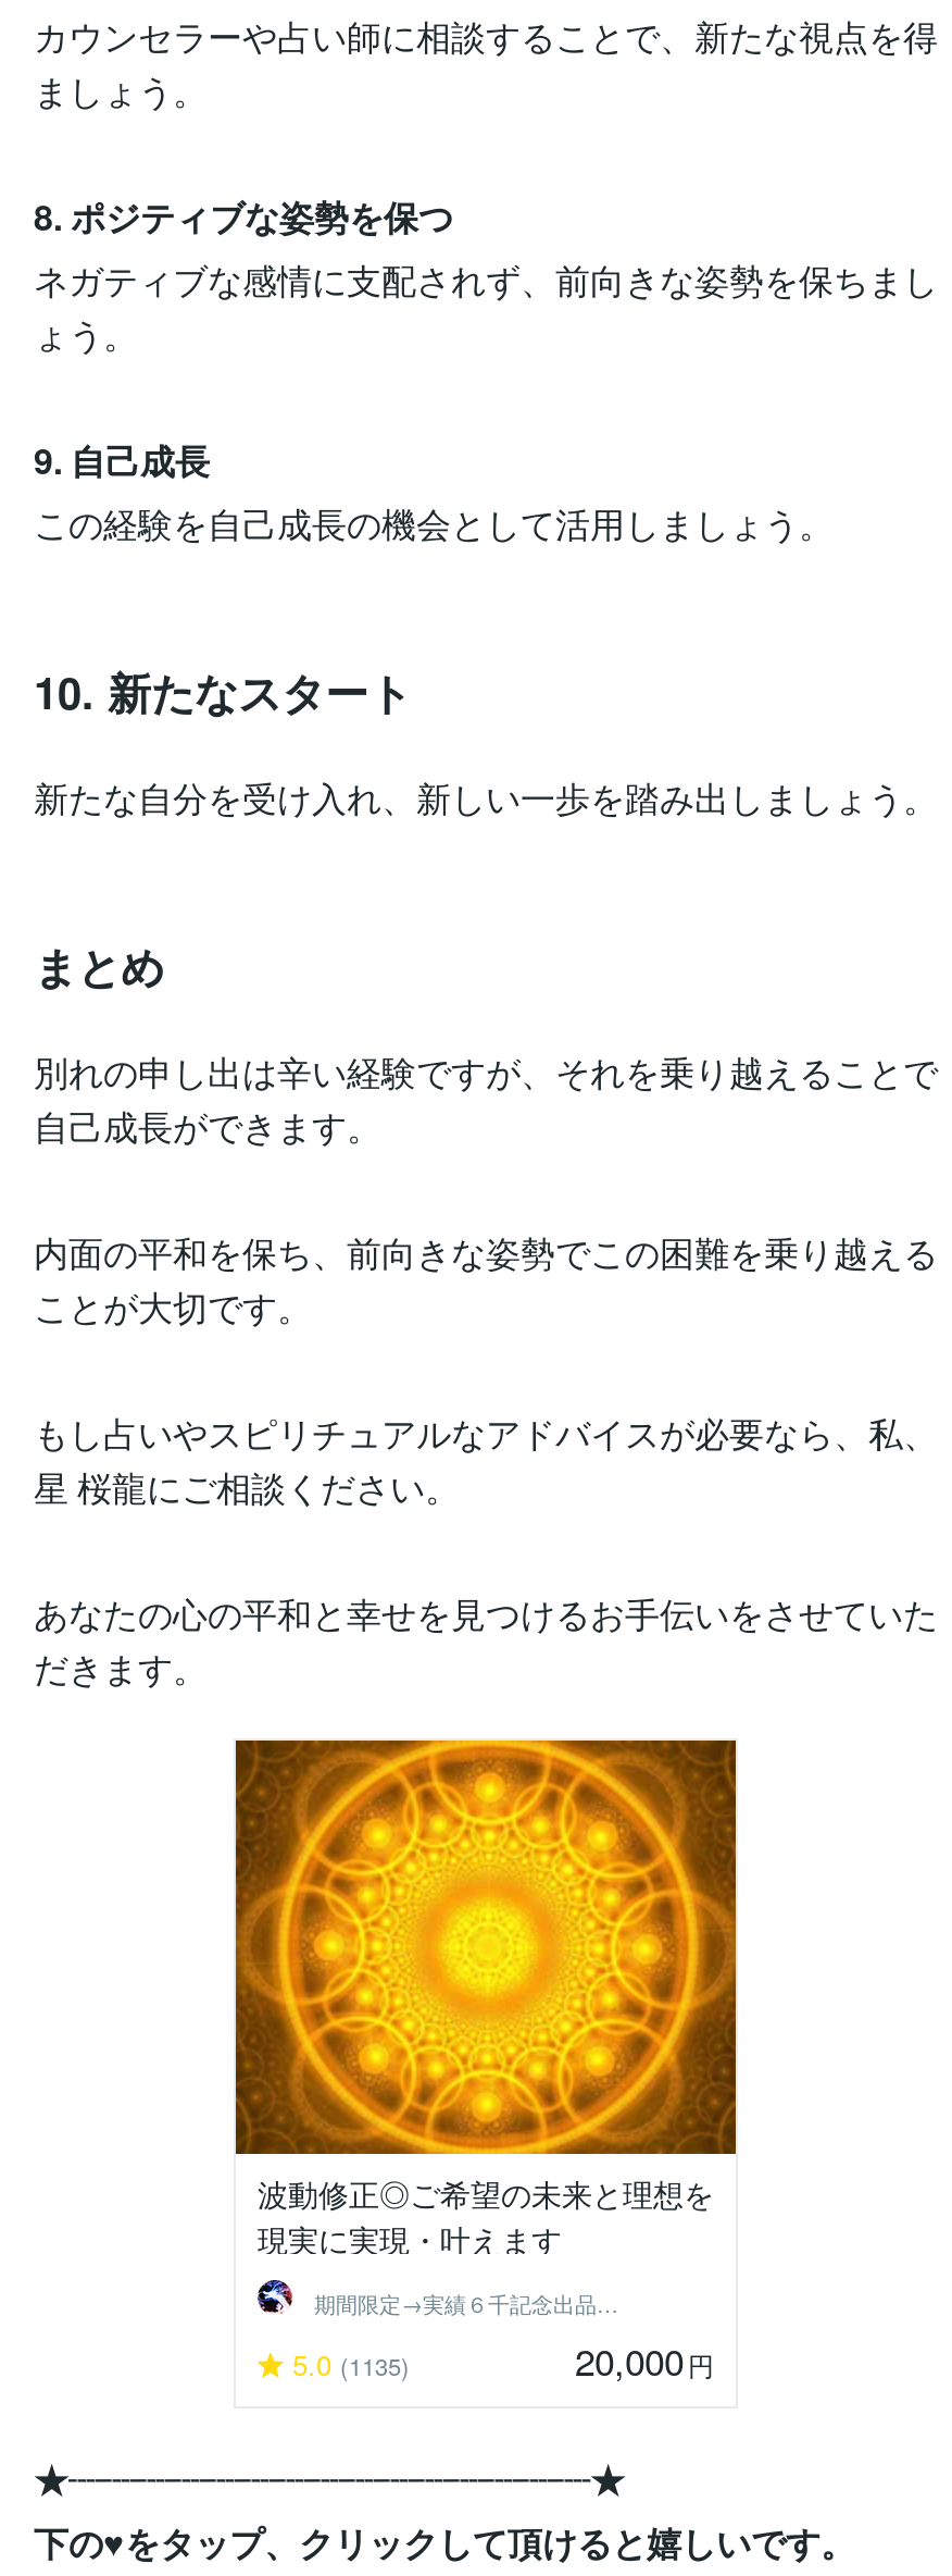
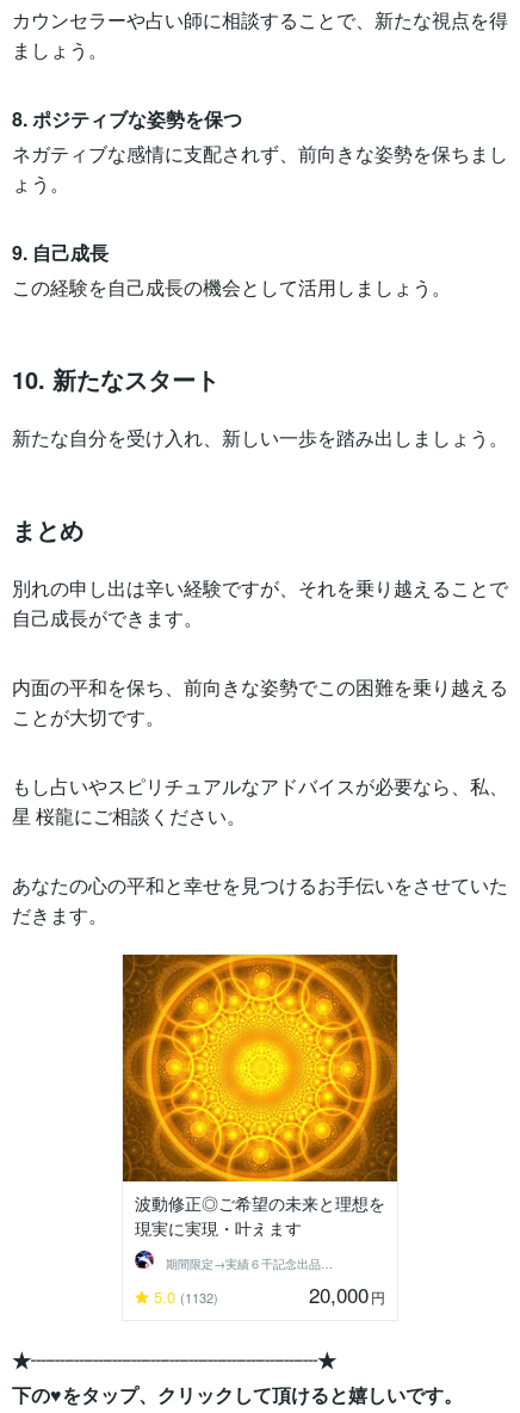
- 5.0 (1135)
+ 5.0 (1132)
